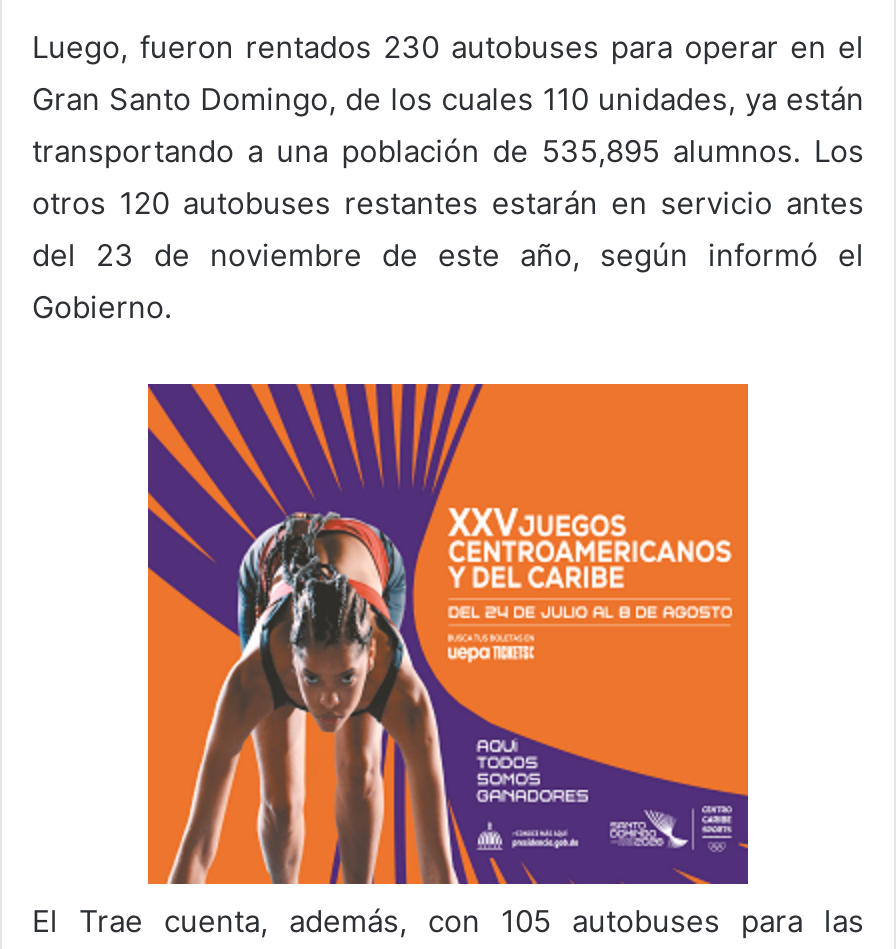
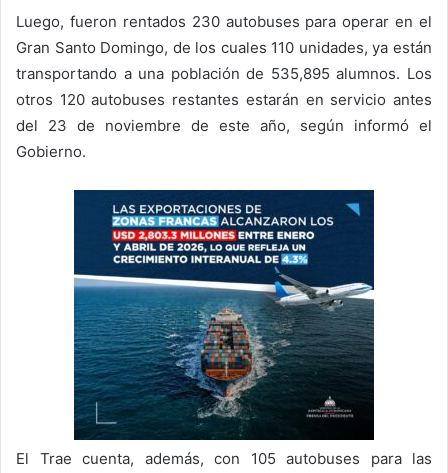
- [image]
+ [image]
